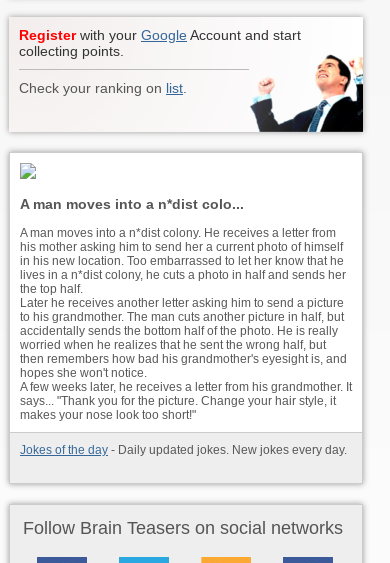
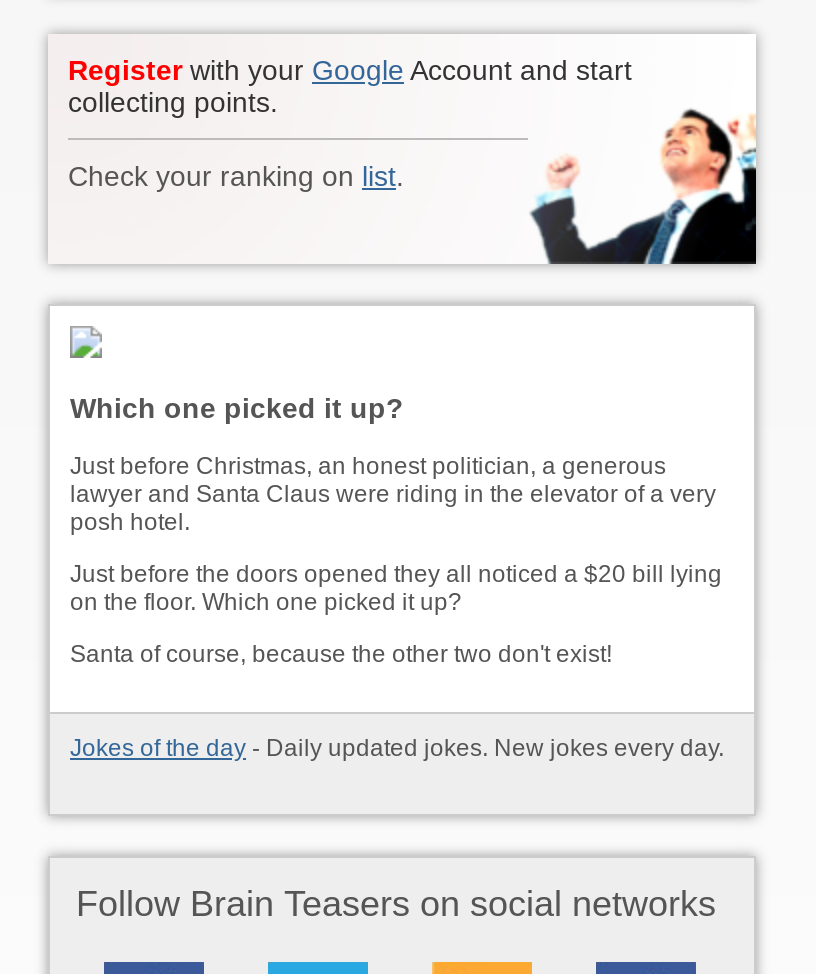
- A man moves into a n*dist colo...
- A man moves into a n*dist colony. He receives a letter from
- his mother asking him to send her a current photo of himself
- in his new location. Too embarrassed to let her know that he
- lives in a n*dist colony, he cuts a photo in half and sends her
- the top half.
- Later he receives another letter asking him to send a picture
- to his grandmother. The man cuts another picture in half, but
- accidentally sends the bottom half of the photo. He is really
- worried when he realizes that he sent the wrong half, but
- then remembers how bad his grandmother's eyesight is, and
- hopes she won't notice.
- A few weeks later, he receives a letter from his grandmother. It
- says... "Thank you for the picture. Change your hair style, it
- makes your nose look too short!"
+ Which one picked it up?
+ Just before Christmas, an honest politician, a generous
+ lawyer and Santa Claus were riding in the elevator of a very
+ posh hotel.
+ Just before the doors opened they all noticed a $20 bill lying
+ on the floor. Which one picked it up?
+ Santa of course, because the other two don't exist!
